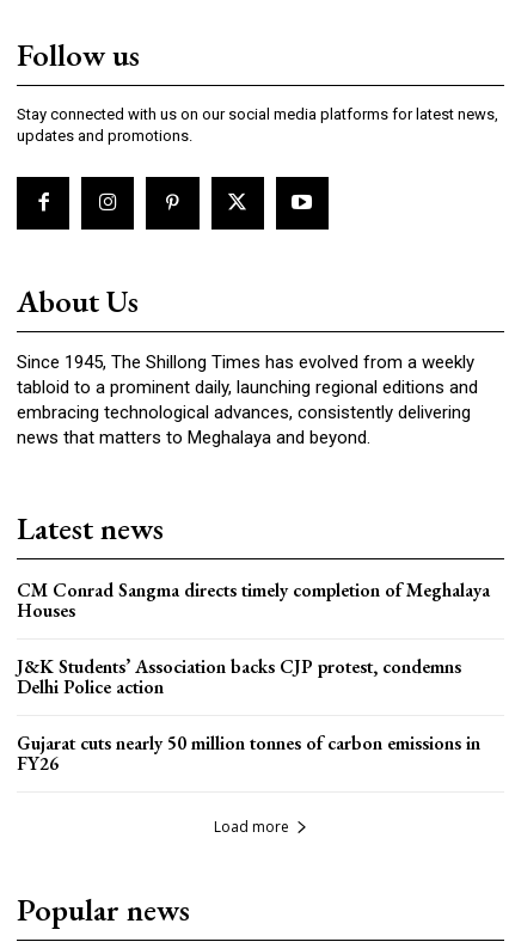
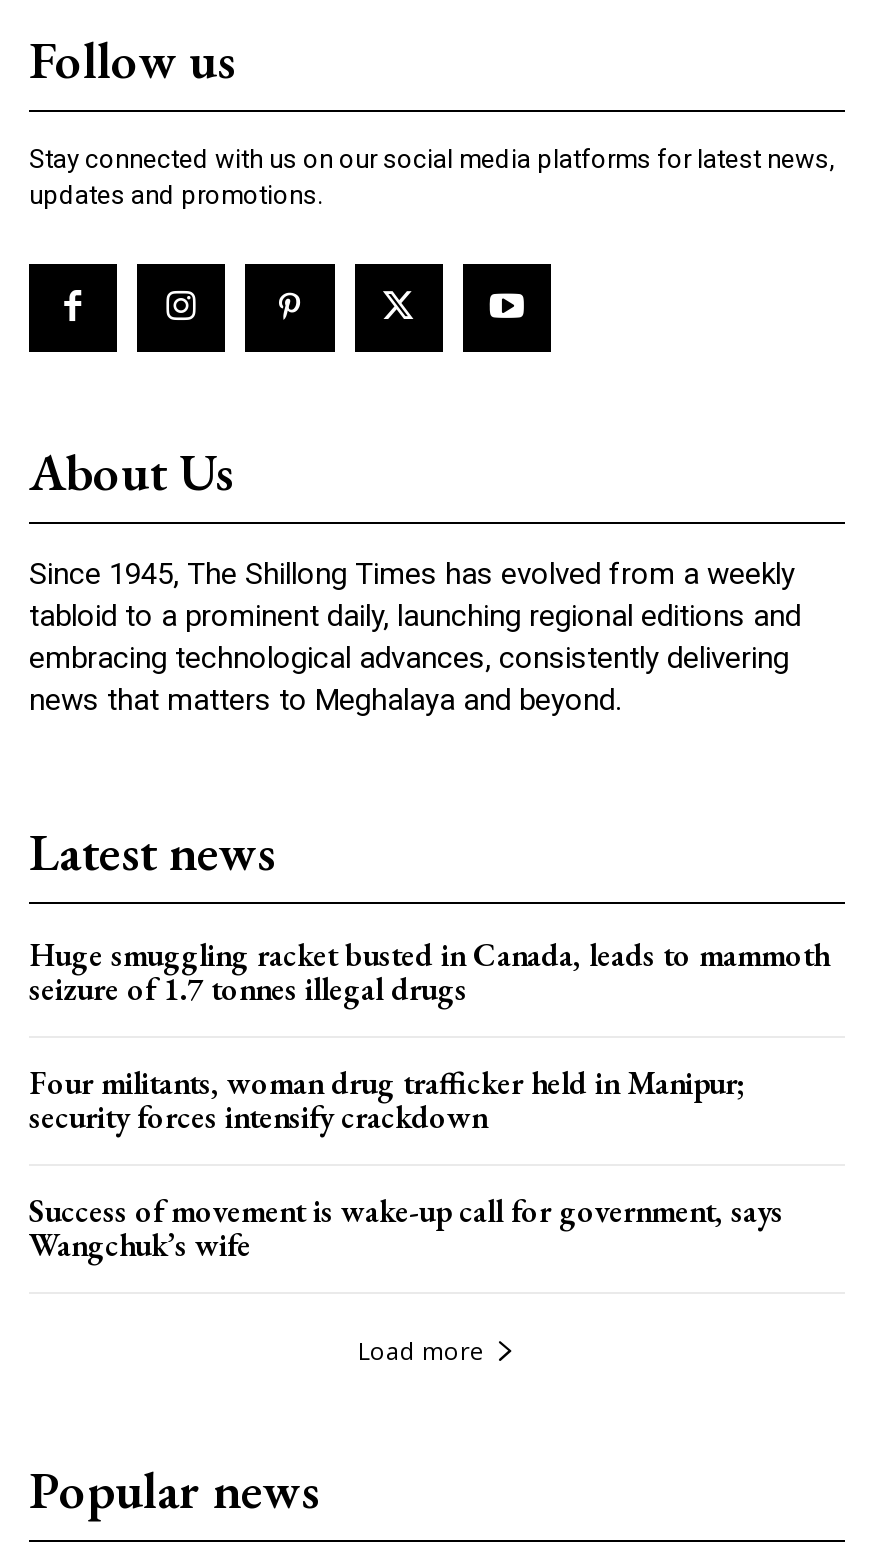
- CM Conrad Sangma directs timely completion of Meghalaya
- Houses
+ Huge smuggling racket busted in Canada, leads to mammoth
+ seizure of 1.7 tonnes illegal drugs

- J&K Students’ Association backs CJP protest, condemns
- Delhi Police action
+ Four militants, woman drug trafficker held in Manipur;
+ security forces intensify crackdown

- Gujarat cuts nearly 50 million tonnes of carbon emissions in
- FY26
+ Success of movement is wake-up call for government, says
+ Wangchuk’s wife
